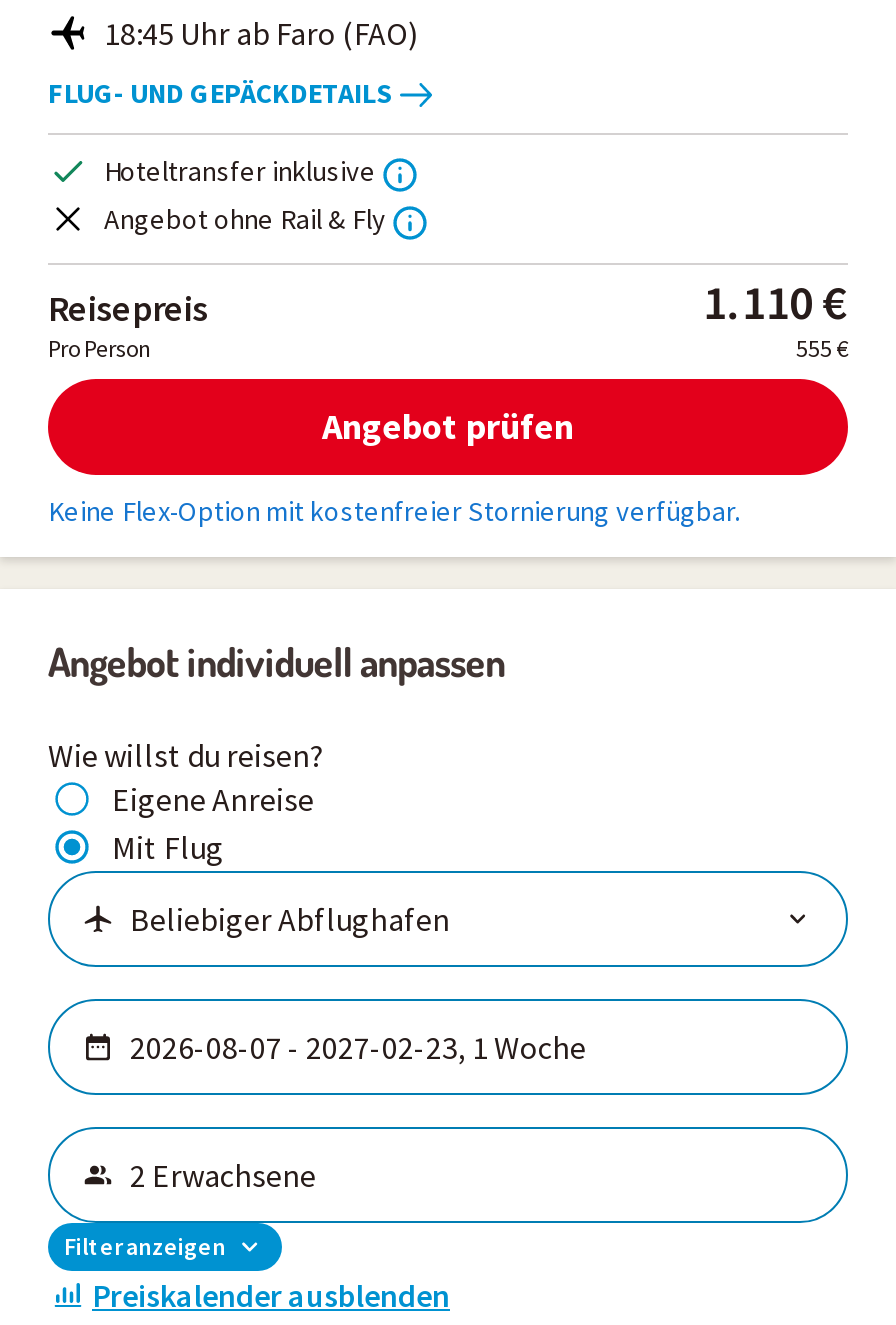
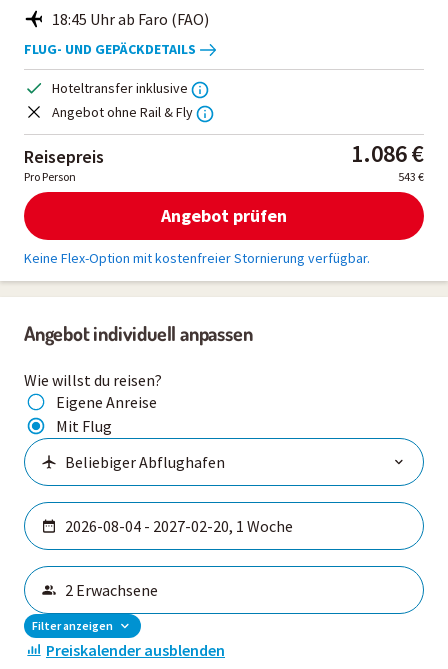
- 1.110 €
+ 1.086 €

- 555 €
+ 543 €
